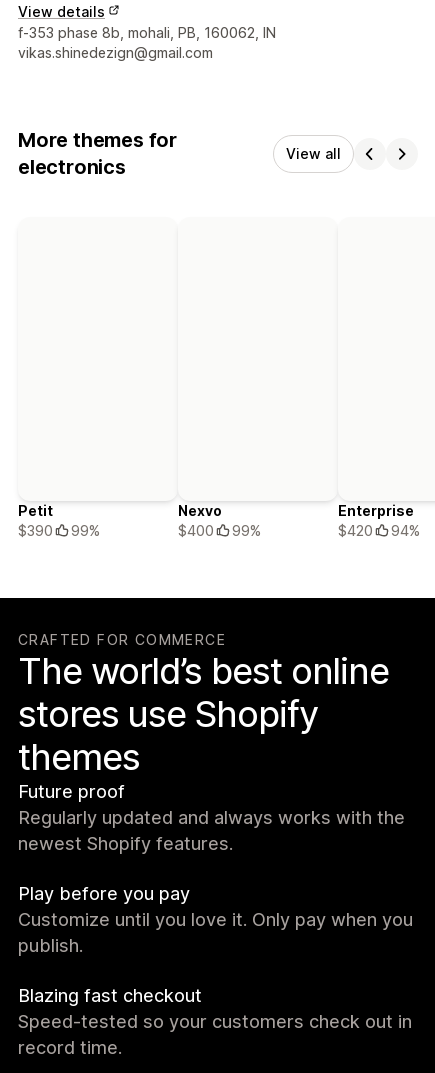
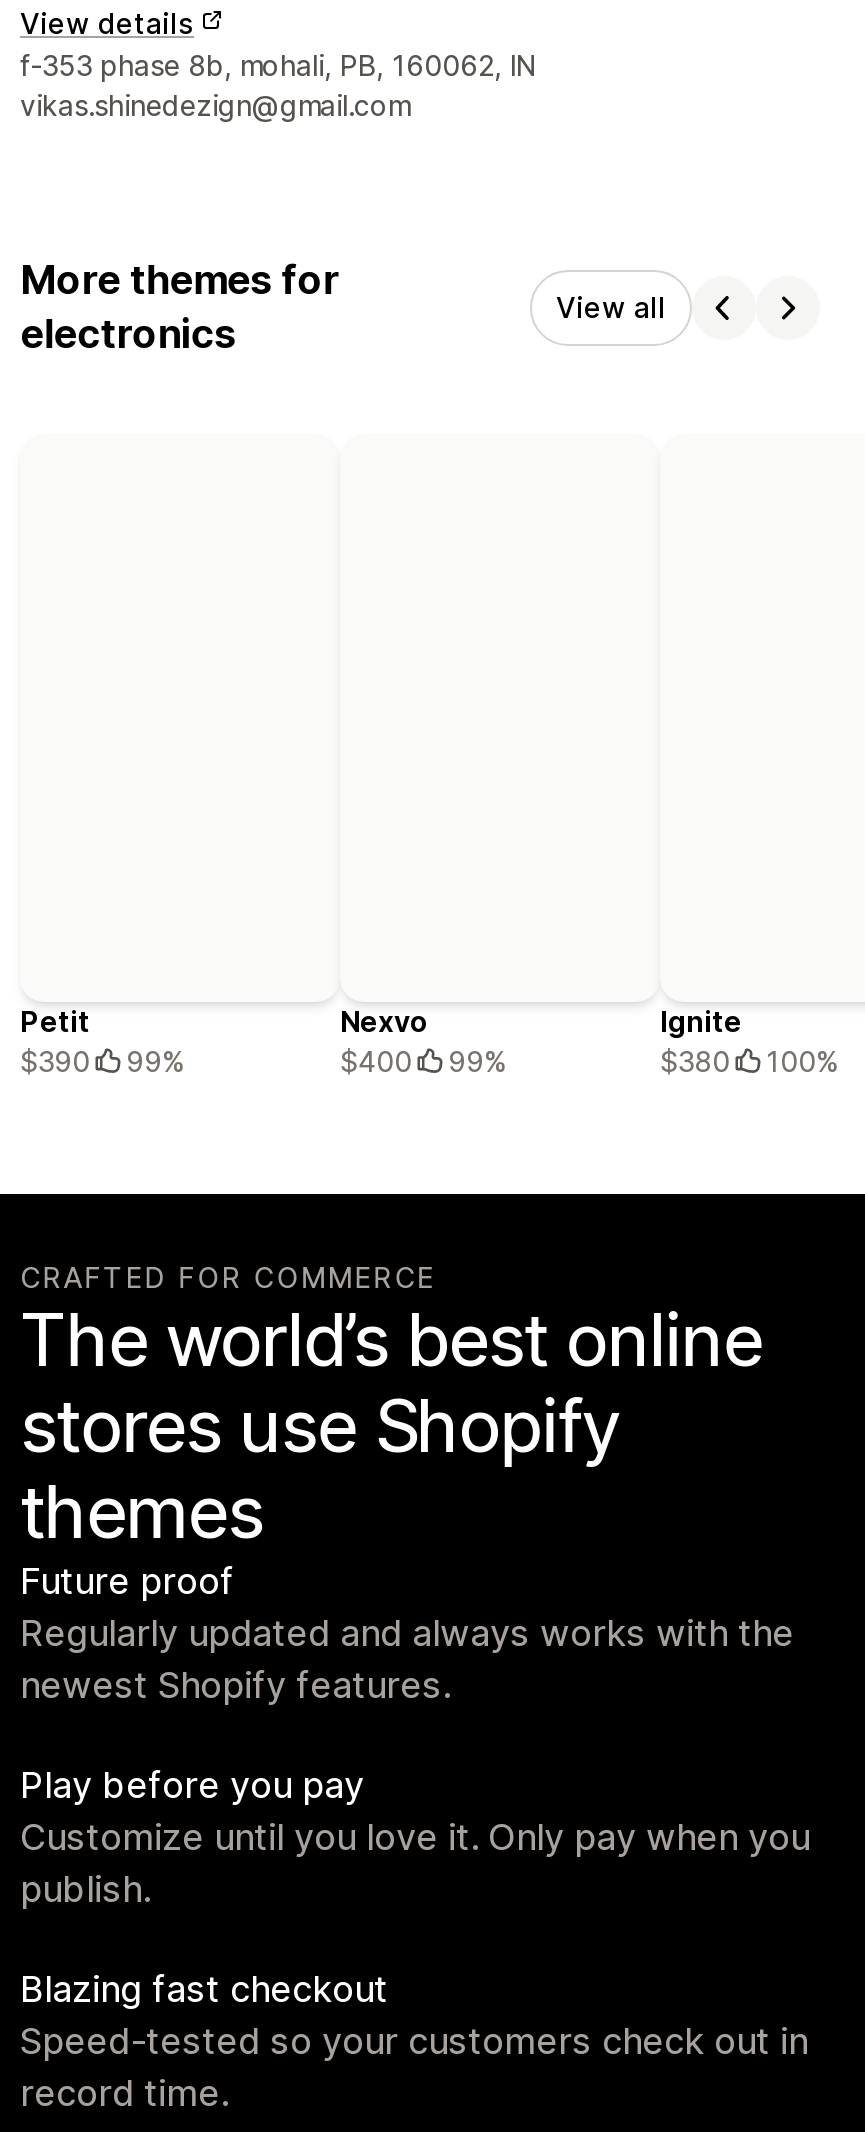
- Enterprise
- $420
- 94%
+ Ignite
+ $380
+ 100%
